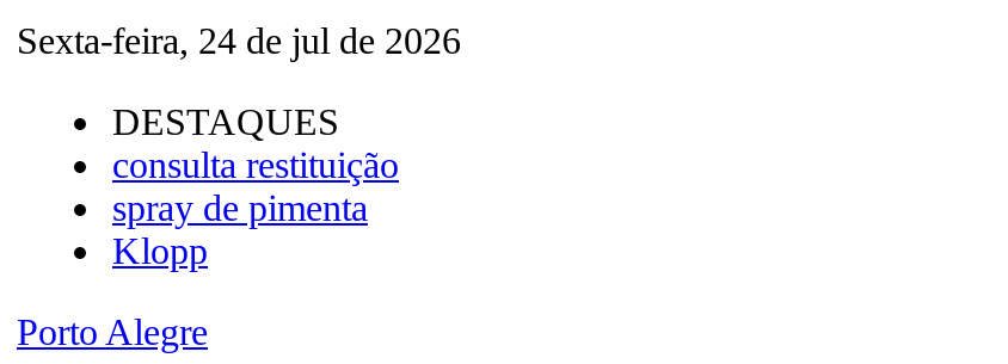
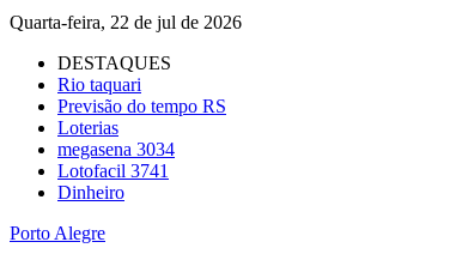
- Sexta-feira, 24 de jul de 2026
+ Quarta-feira, 22 de jul de 2026

- consulta restituição
- spray de pimenta
- Klopp
+ Rio taquari
+ Previsão do tempo RS
+ Loterias
+ megasena 3034
+ Lotofacil 3741
+ Dinheiro
